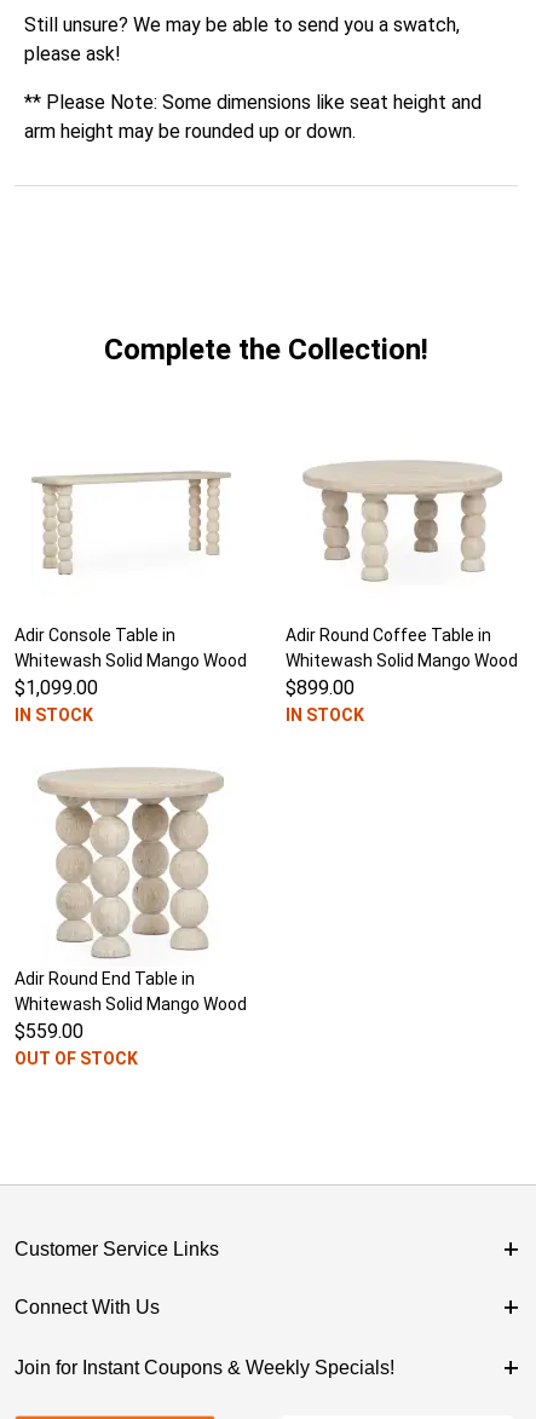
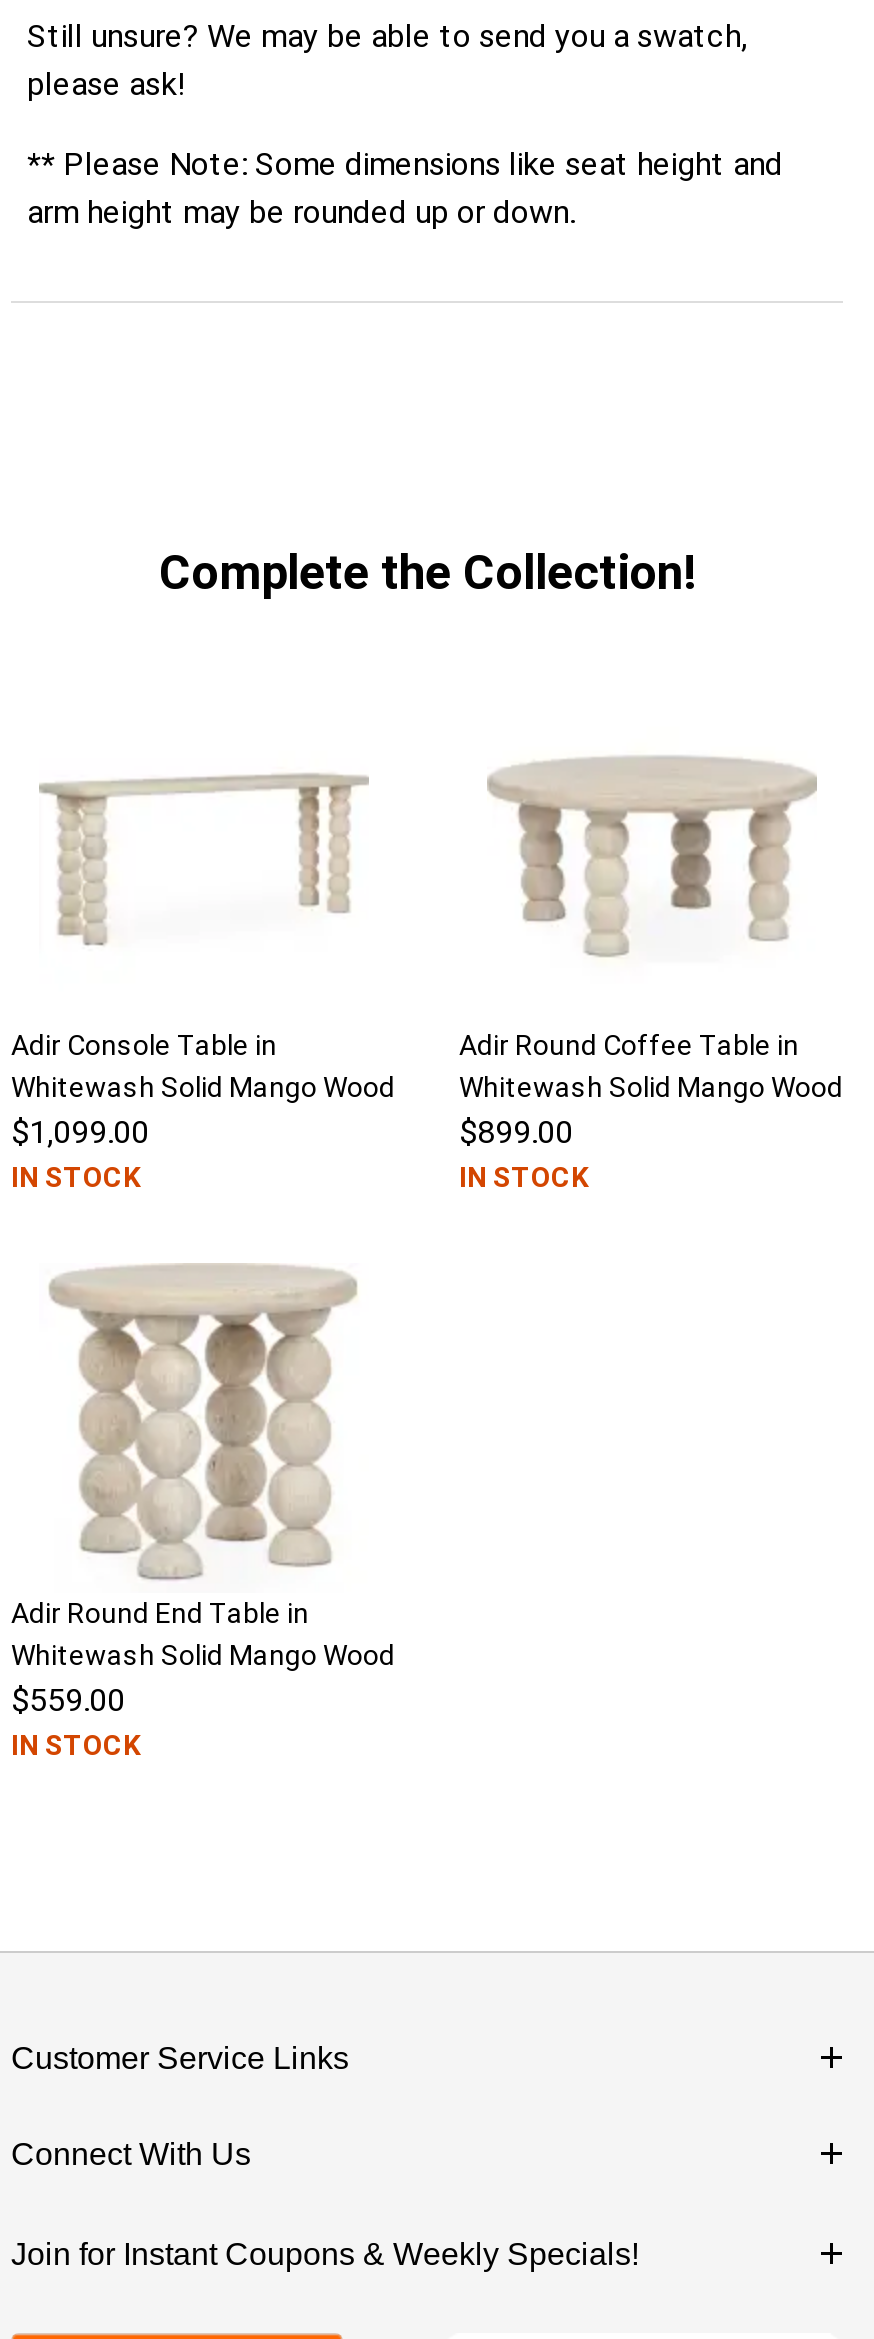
- OUT OF STOCK
+ IN STOCK
